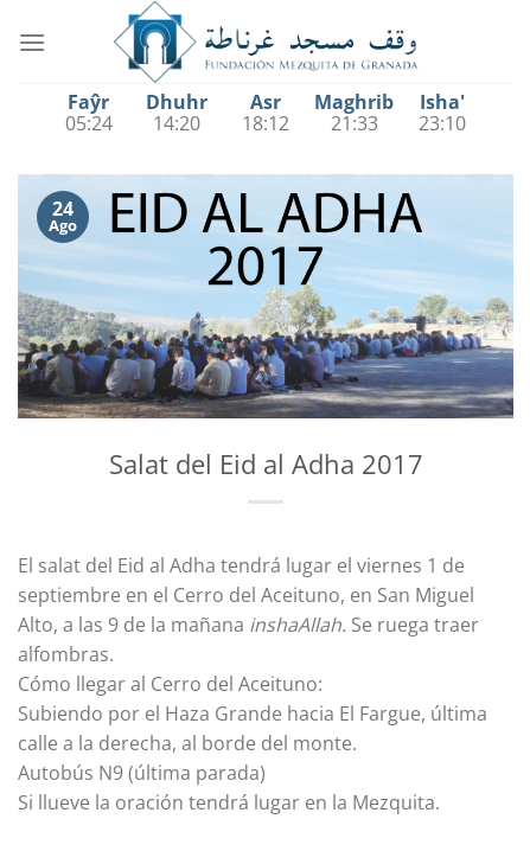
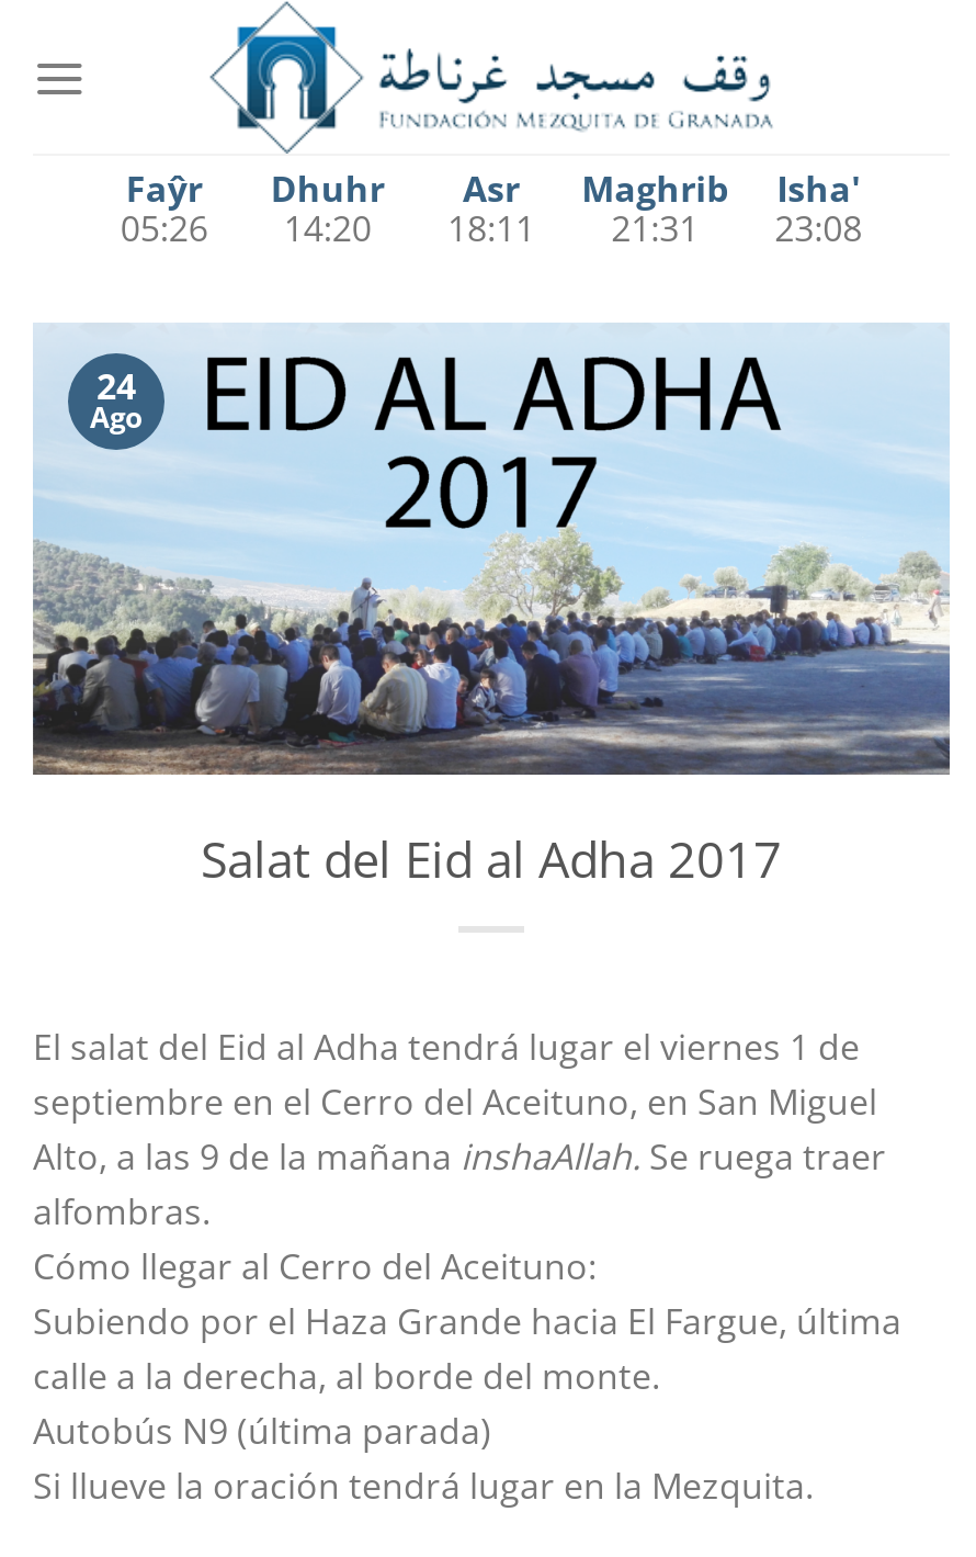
- 05:24
+ 05:26

- 18:12
+ 18:11

- 21:33
+ 21:31

- 23:10
+ 23:08
